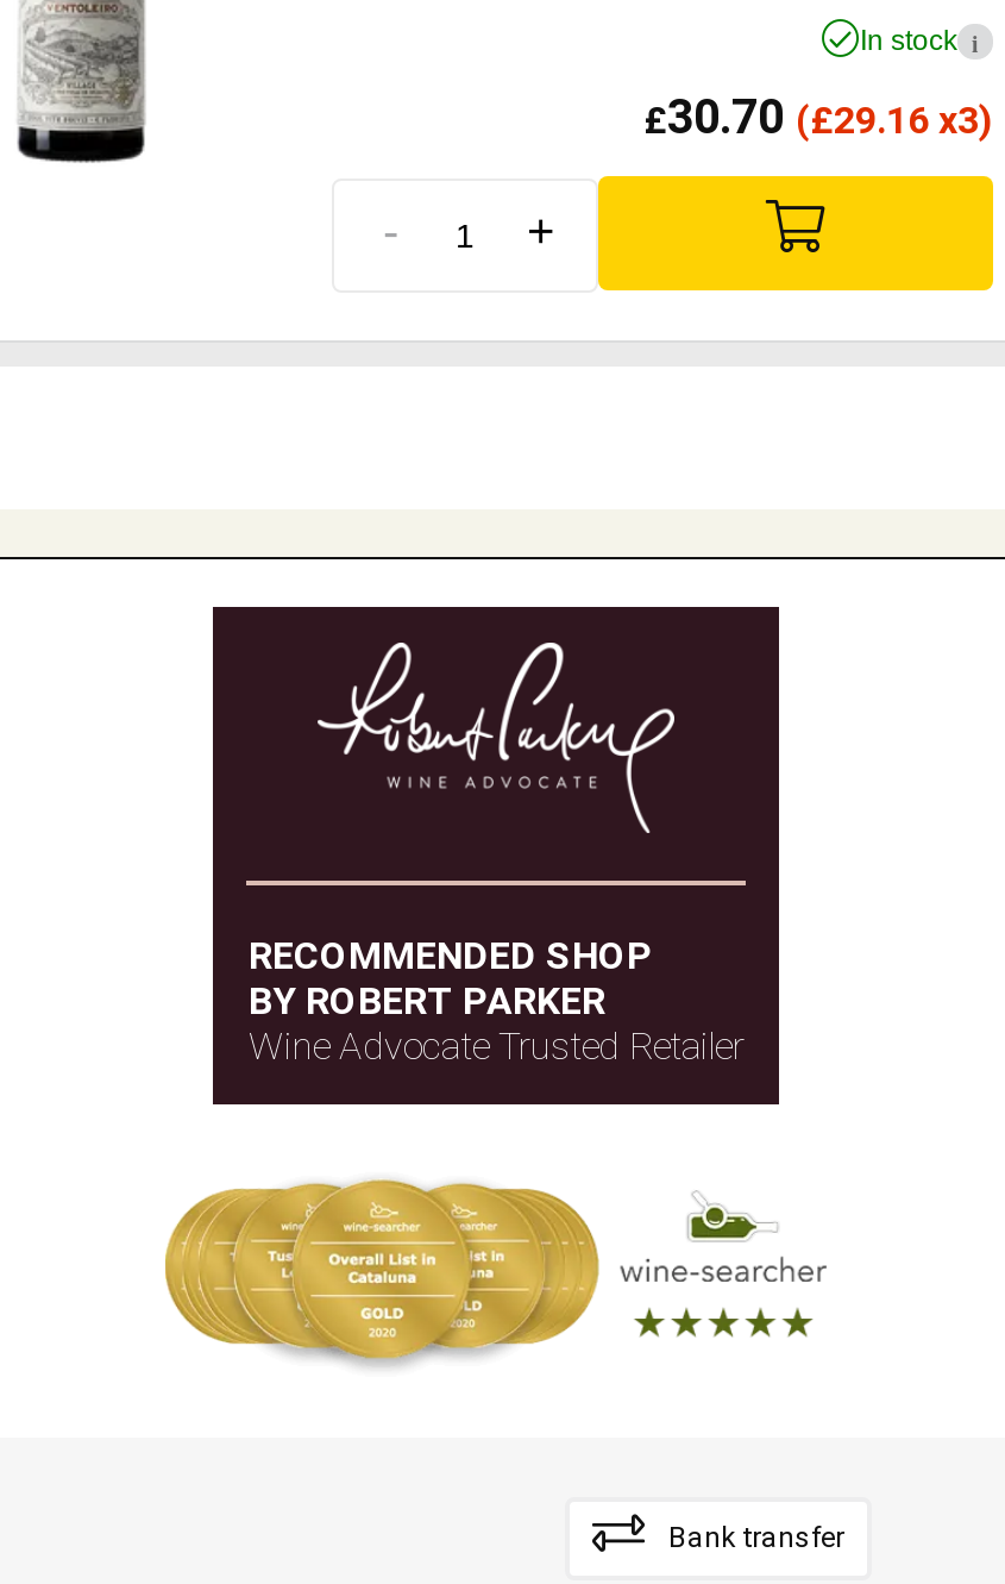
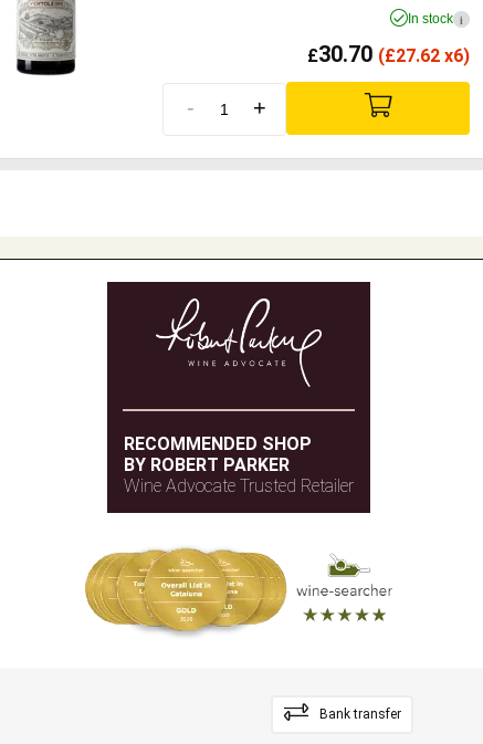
- £30.70 (£29.16 x3)
+ £30.70 (£27.62 x6)
